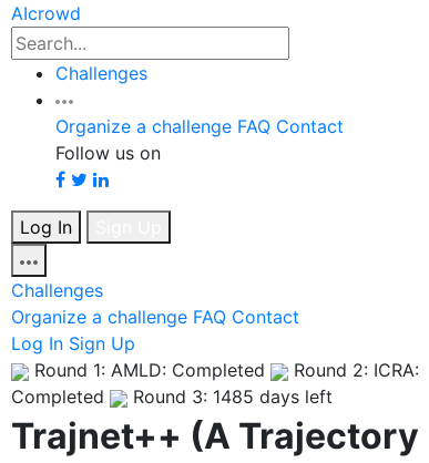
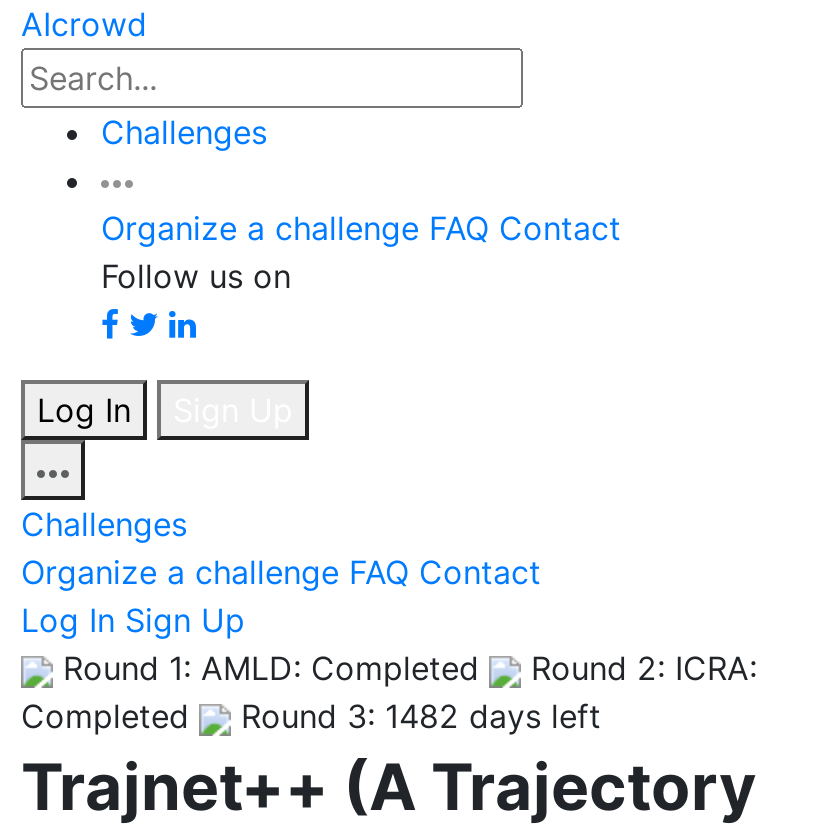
- Round 3: 1485 days left
+ Round 3: 1482 days left
